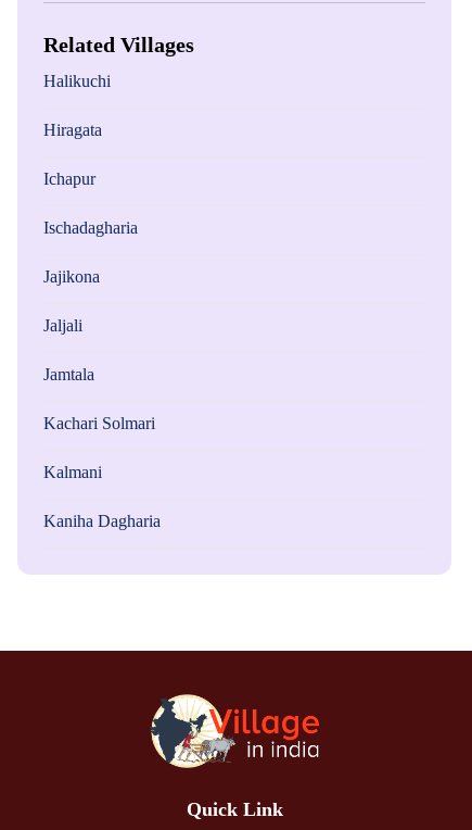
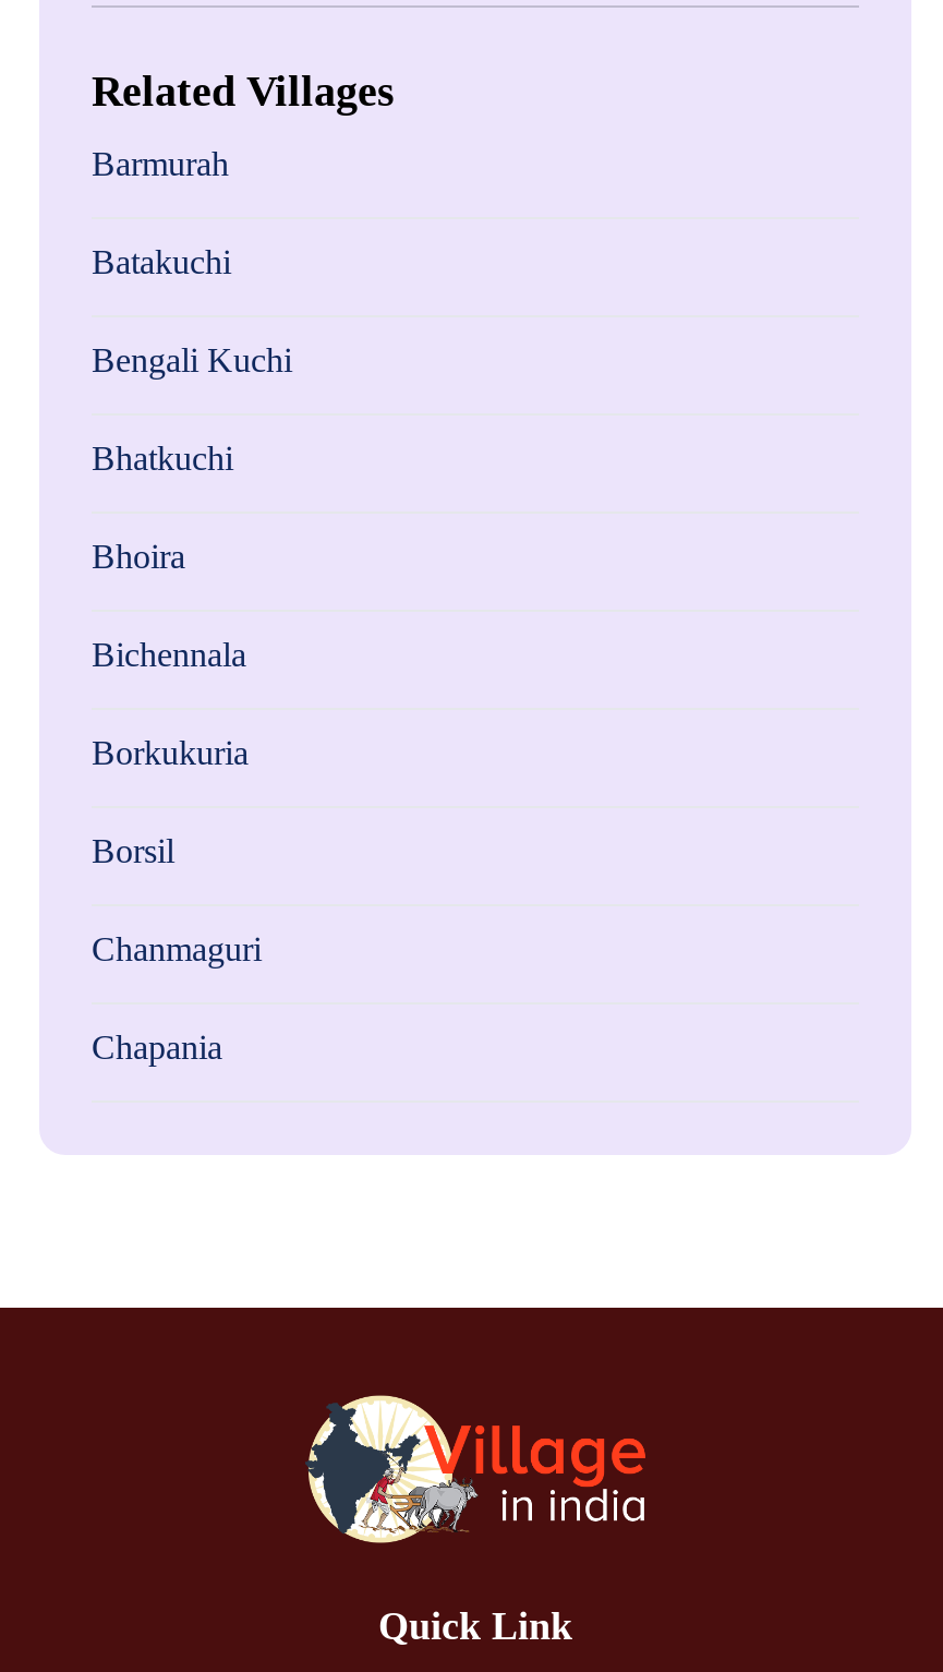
- Halikuchi
+ Barmurah

- Hiragata
+ Batakuchi

- Ichapur
+ Bengali Kuchi

- Ischadagharia
+ Bhatkuchi

- Jajikona
+ Bhoira

- Jaljali
+ Bichennala

- Jamtala
+ Borkukuria

- Kachari Solmari
+ Borsil

- Kalmani
+ Chanmaguri

- Kaniha Dagharia
+ Chapania
